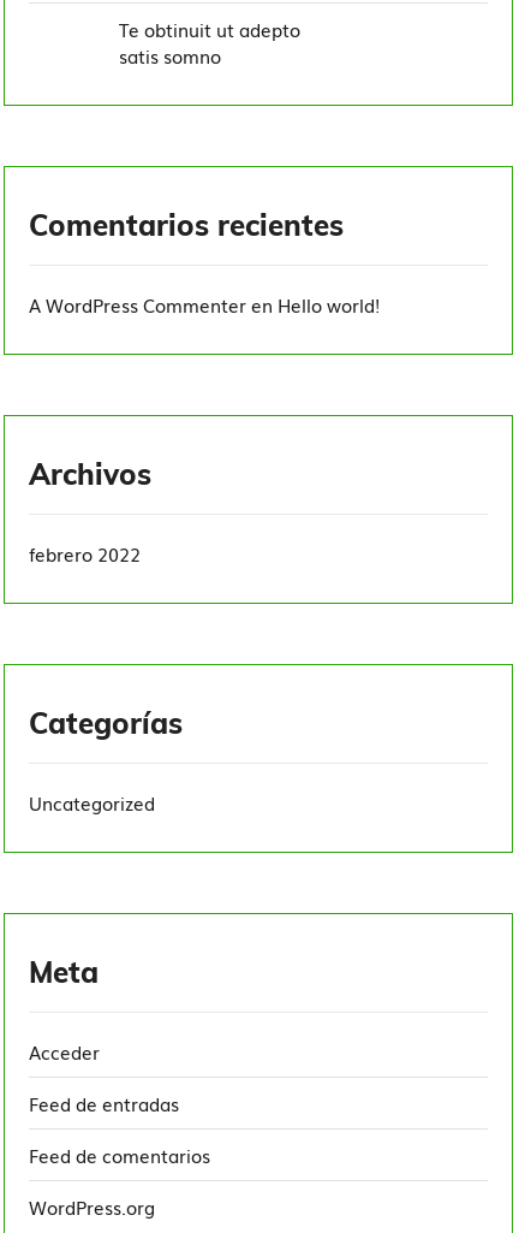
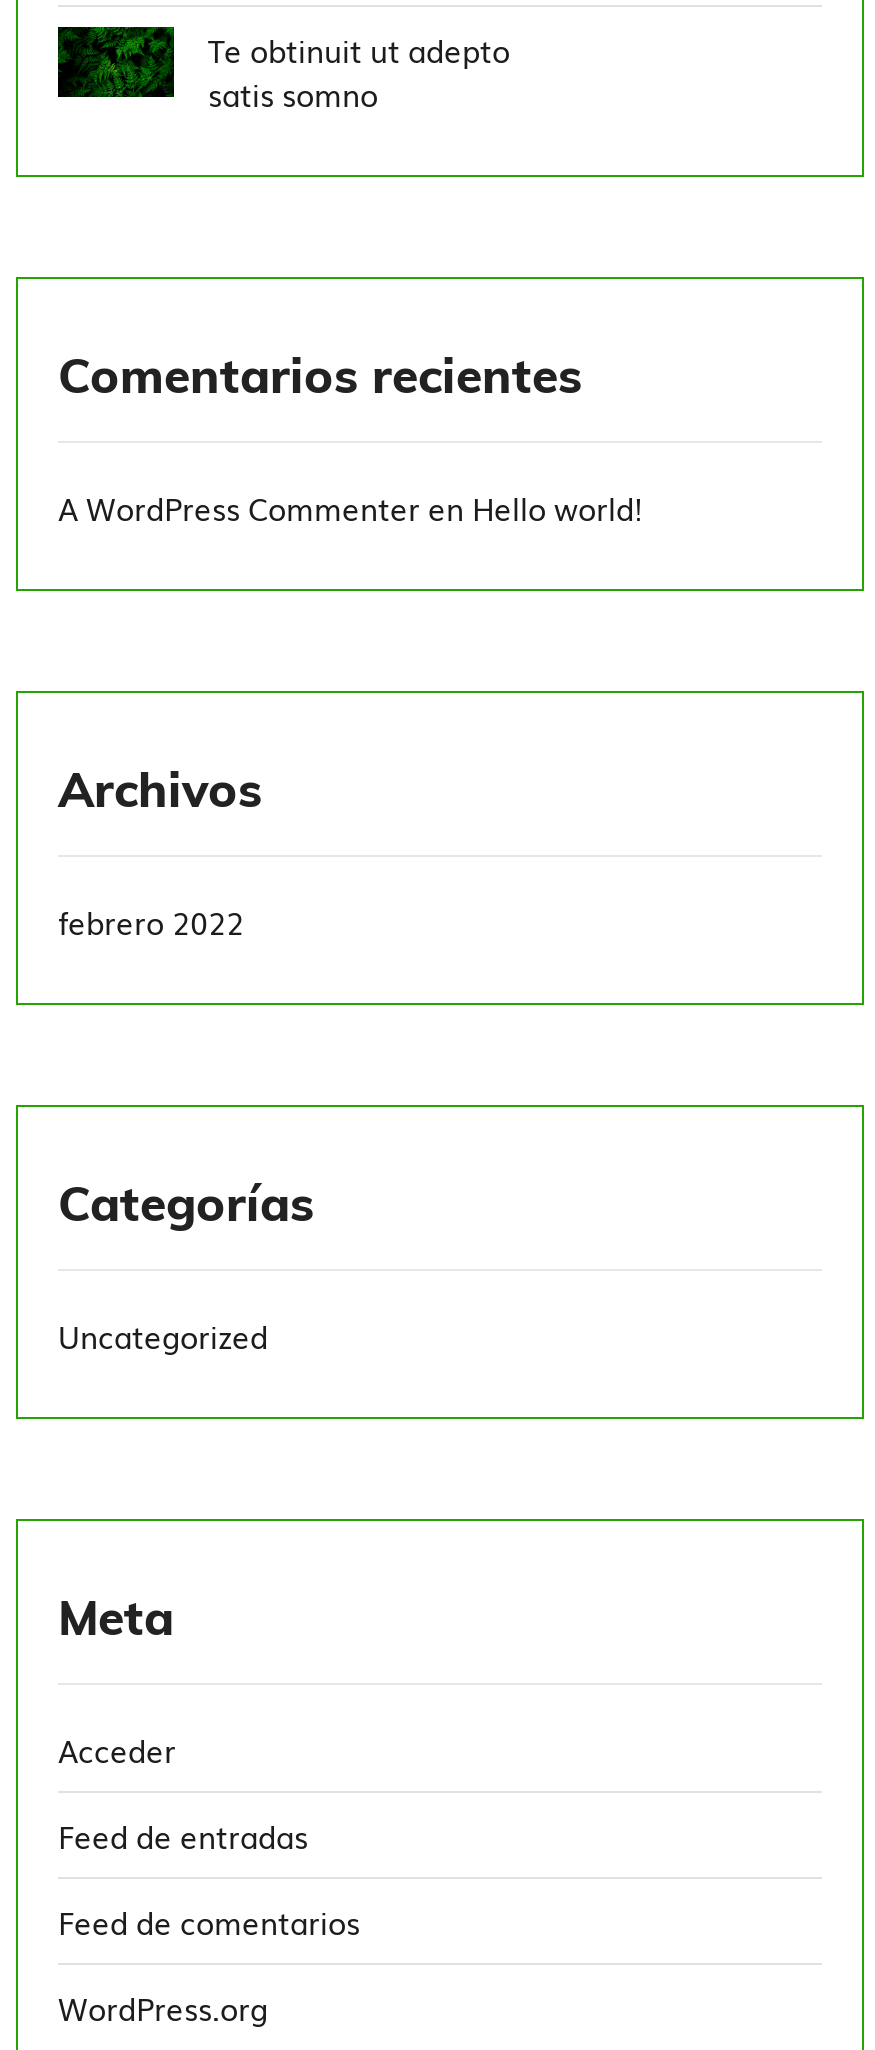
+ [image]
